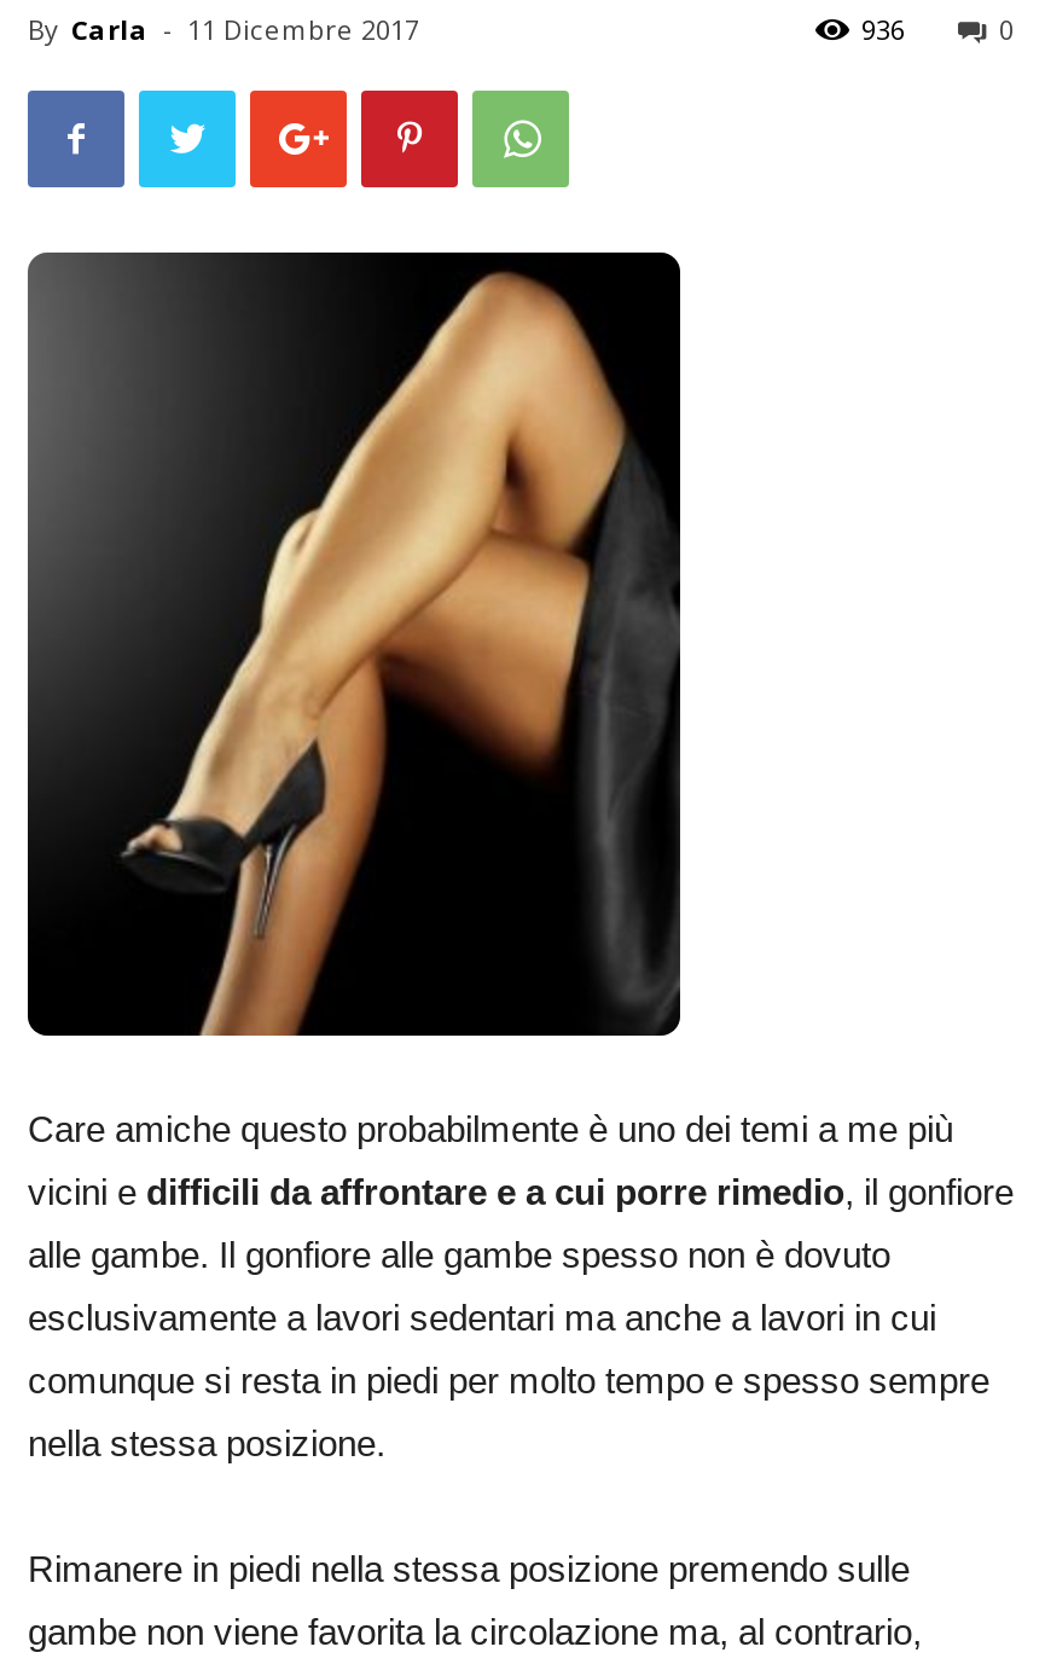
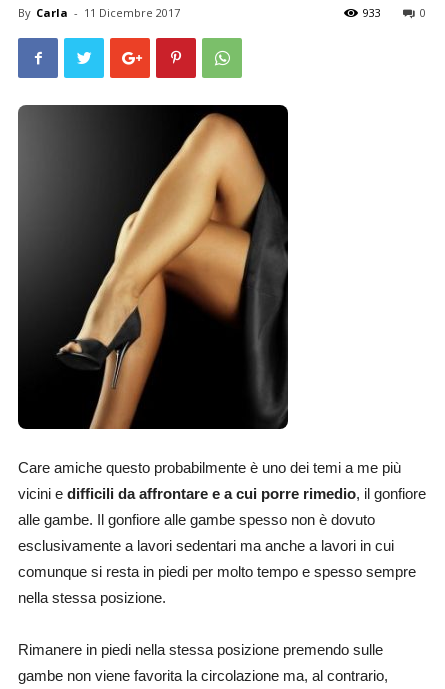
- 936
+ 933
